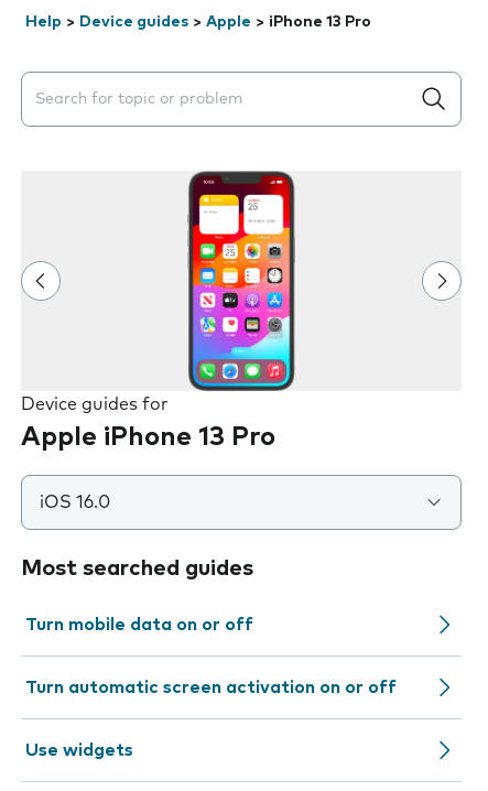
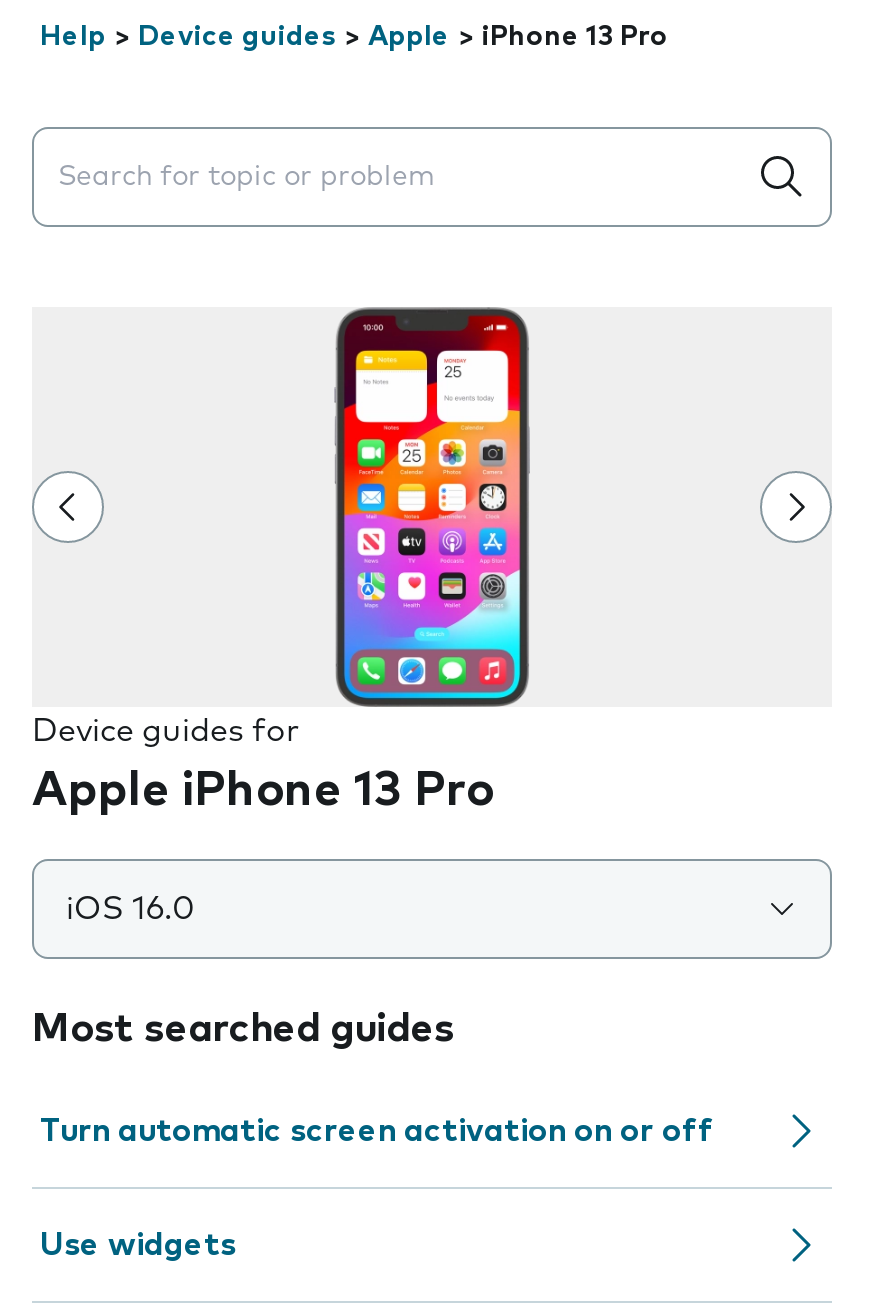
- Turn mobile data on or off
